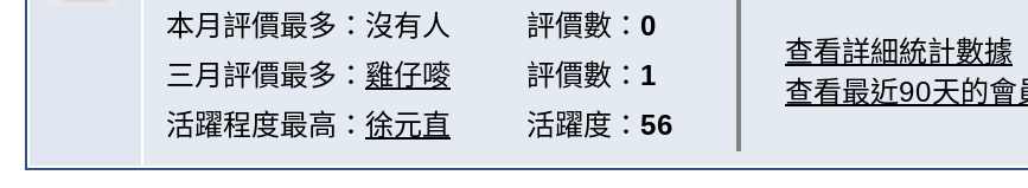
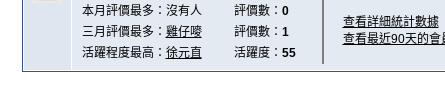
- 活躍度：56
+ 活躍度：55
